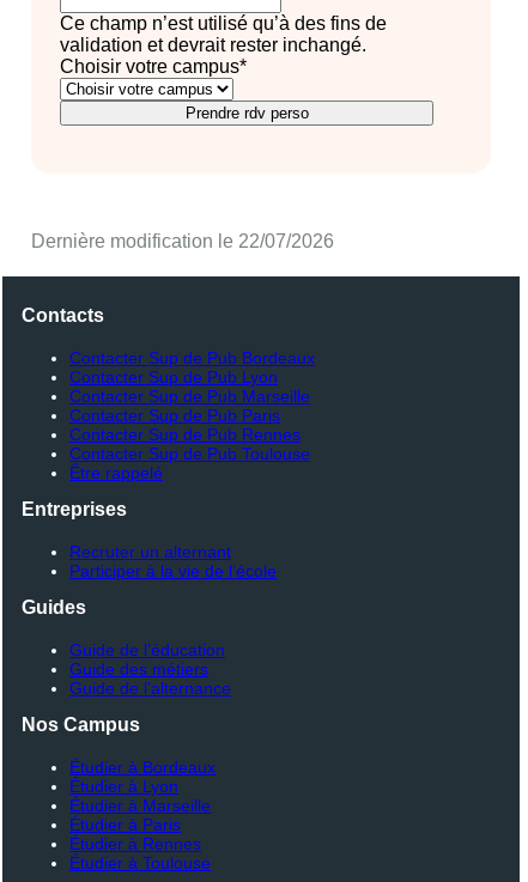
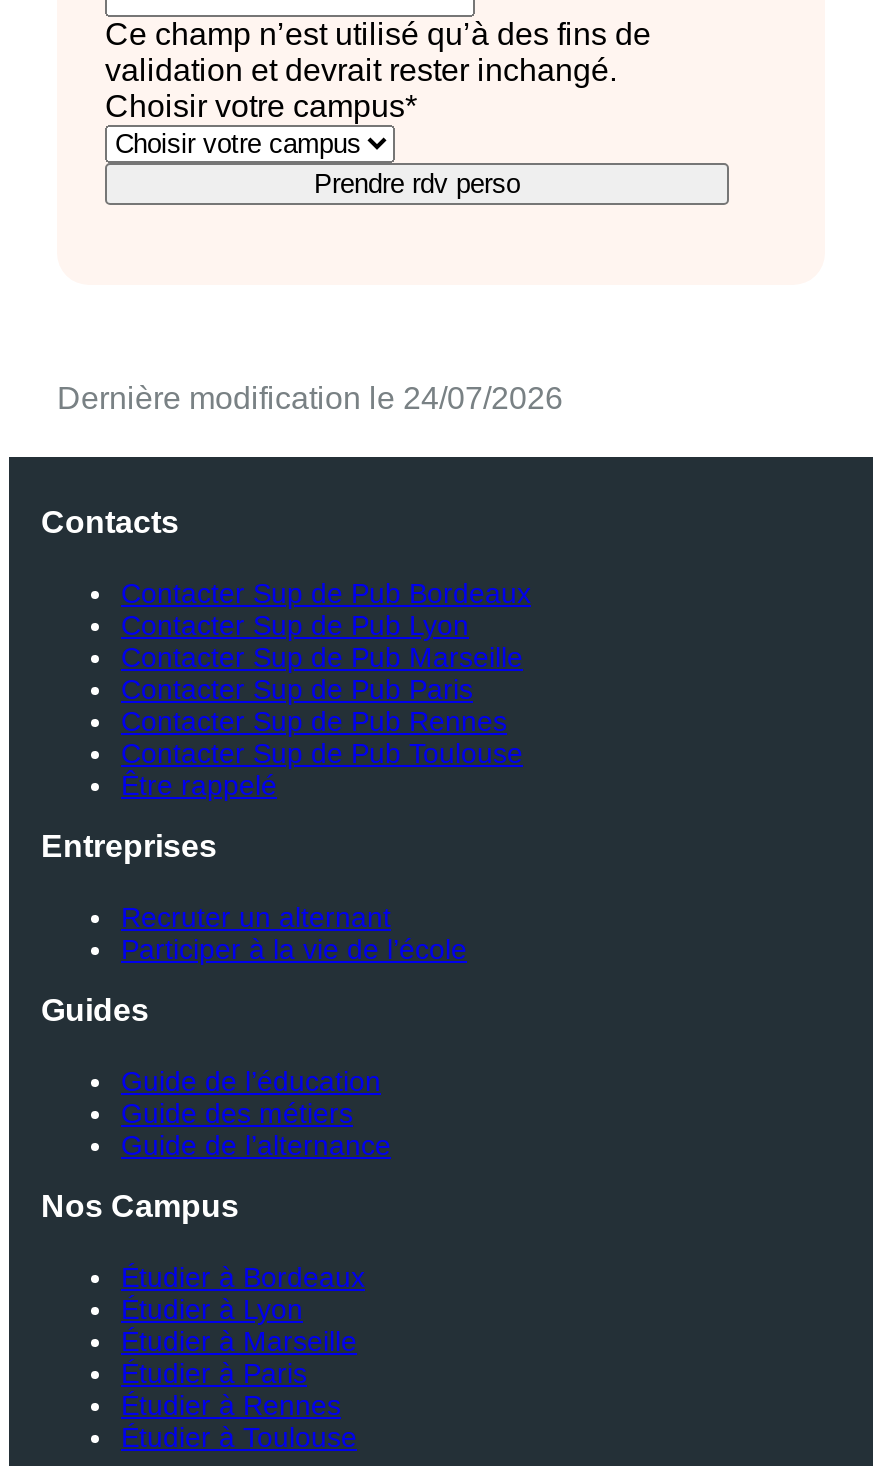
- Dernière modification le 22/07/2026
+ Dernière modification le 24/07/2026
